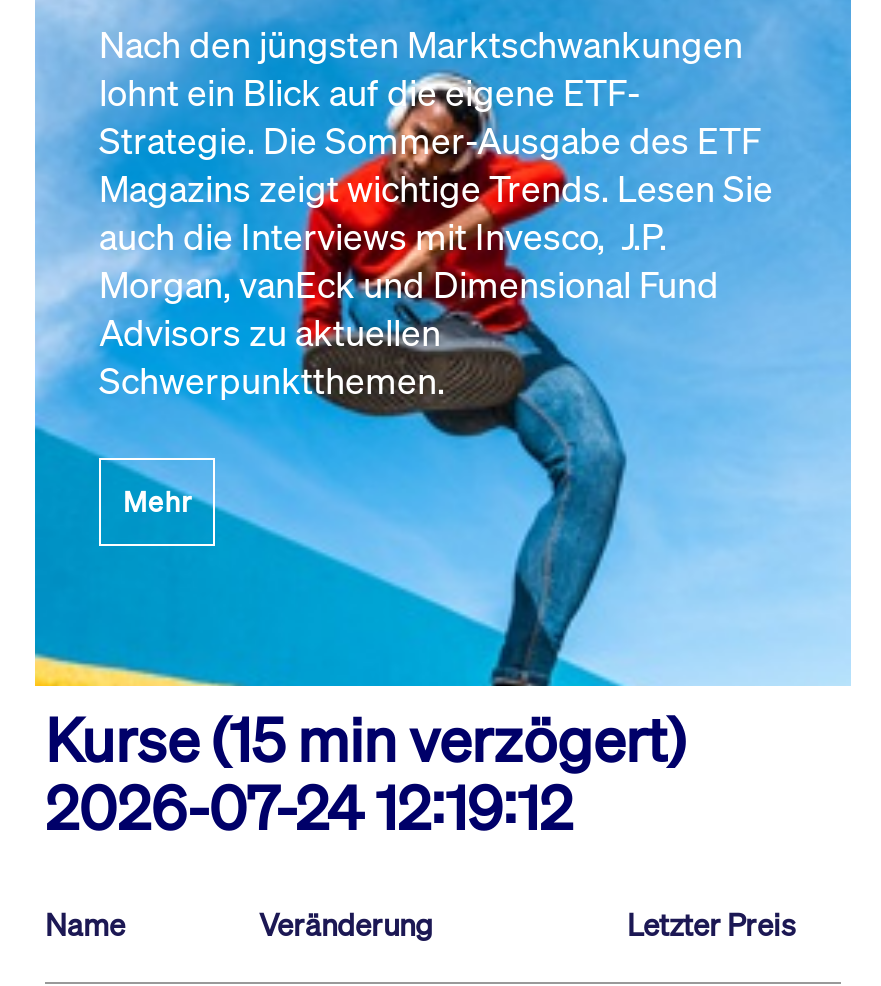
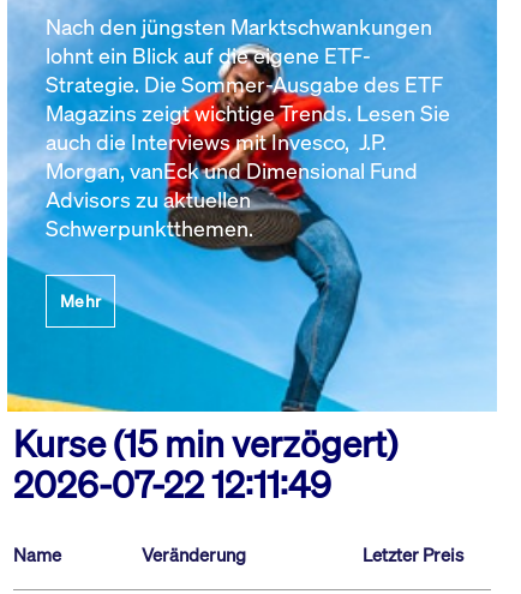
- 2026-07-24 12:19:12
+ 2026-07-22 12:11:49
